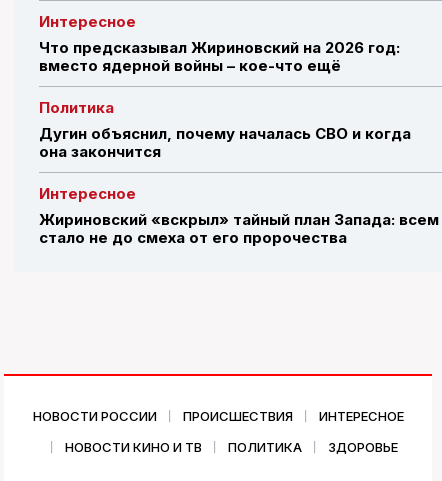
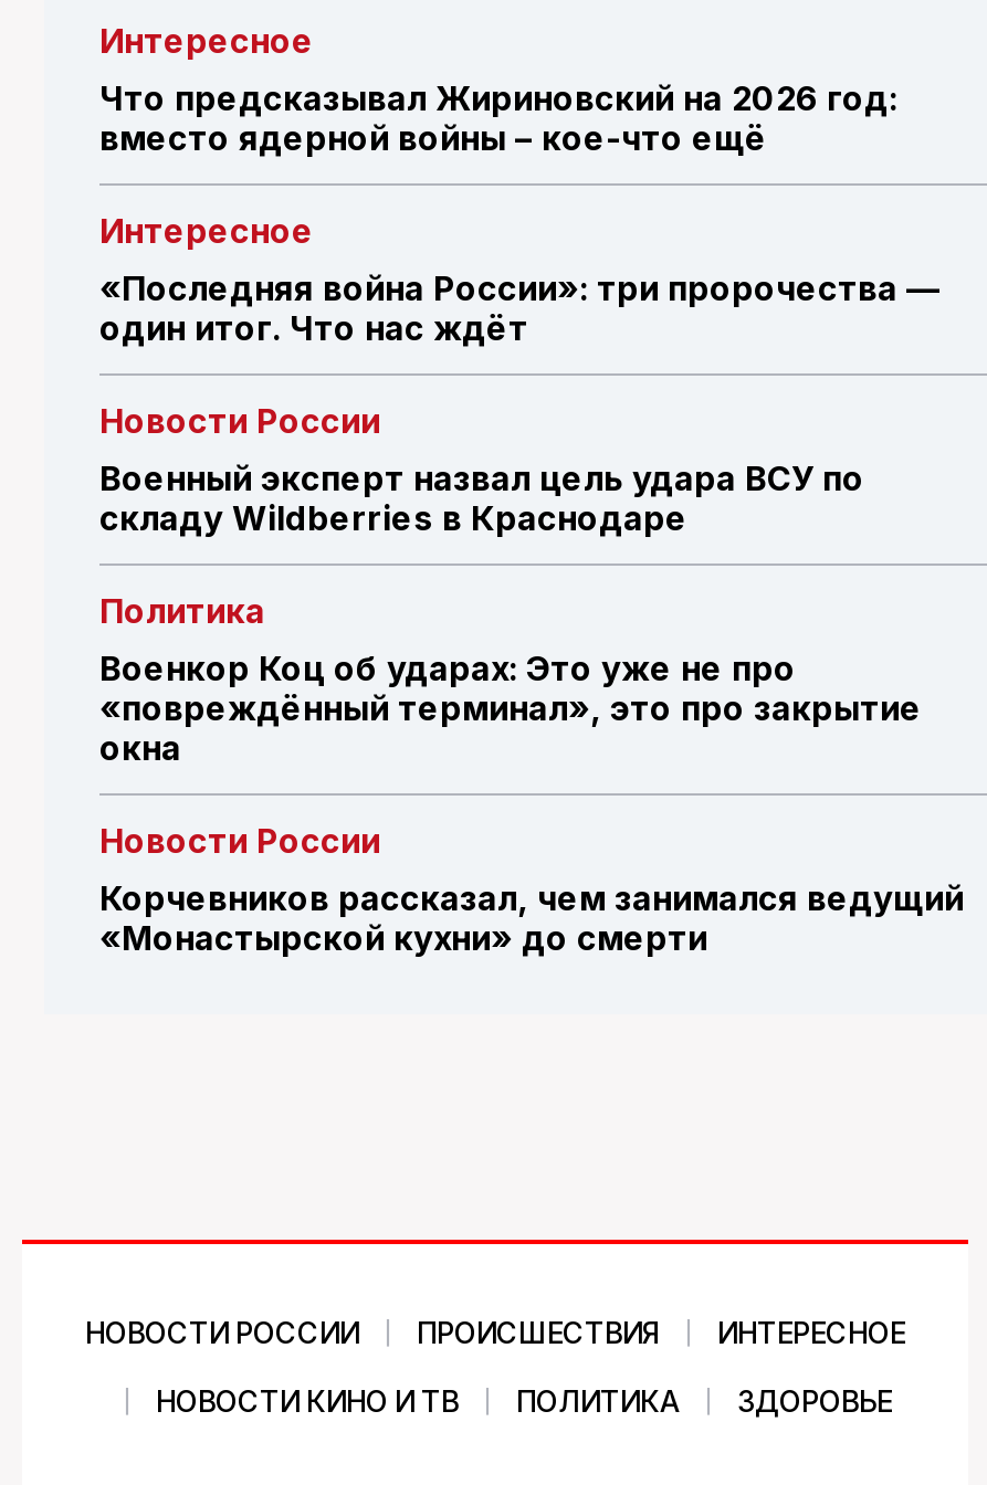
+ Интересное
+ «Последняя война России»: три пророчества —
+ один итог. Что нас ждёт
+ Новости России
+ Военный эксперт назвал цель удара ВСУ по
+ складу Wildberries в Краснодаре

- Дугин объяснил, почему началась СВО и когда
- она закончится
+ Военкор Коц об ударах: Это уже не про
+ «повреждённый терминал», это про закрытие
+ окна

- Интересное
- Жириновский «вскрыл» тайный план Запада: всем
- стало не до смеха от его пророчества
+ Новости России
+ Корчевников рассказал, чем занимался ведущий
+ «Монастырской кухни» до смерти
